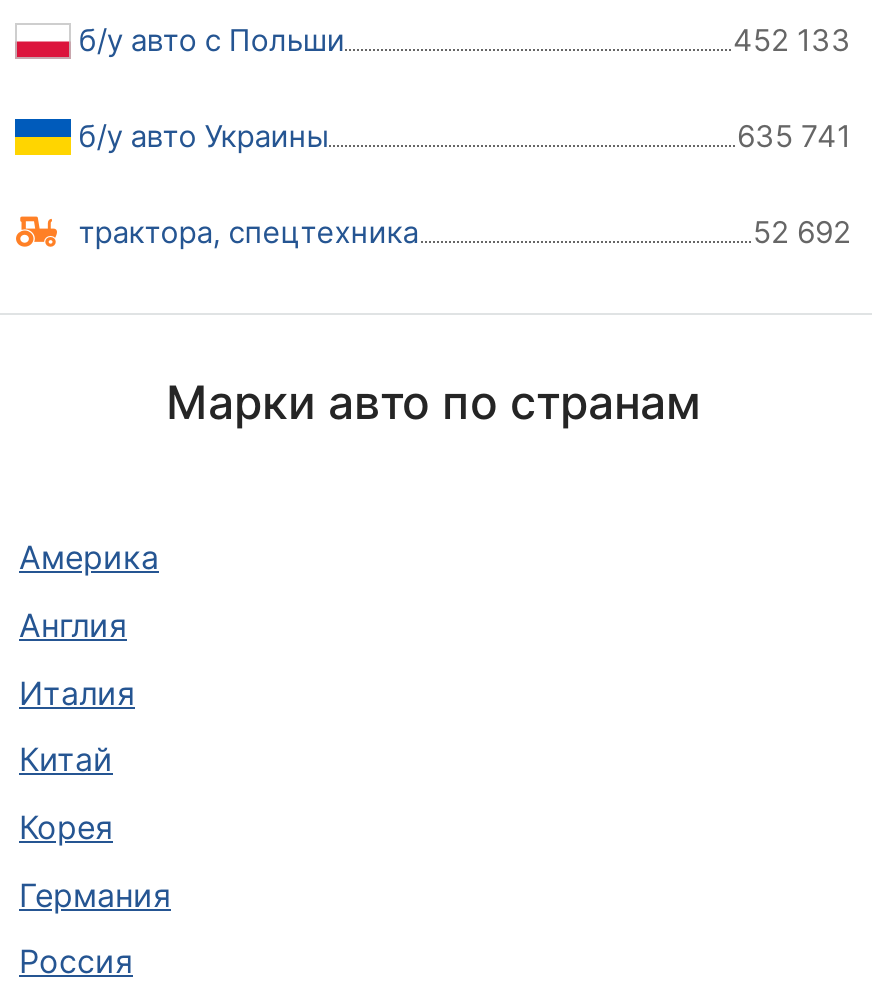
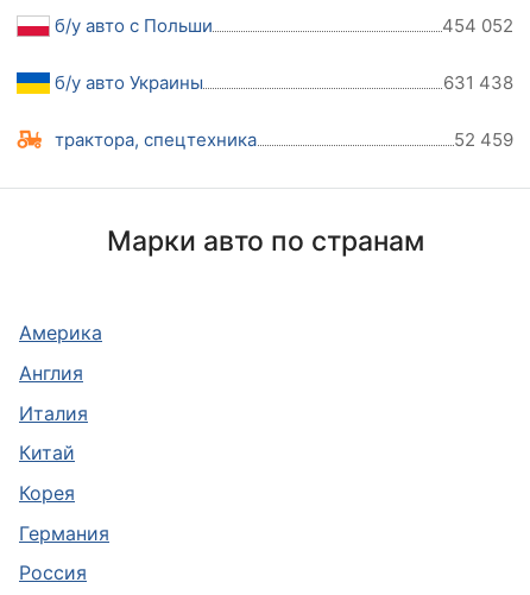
- 452 133
+ 454 052

- 635 741
+ 631 438

- 52 692
+ 52 459
